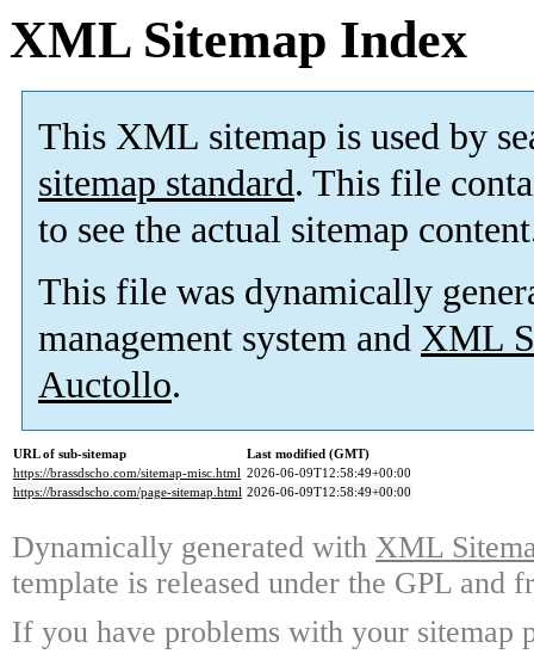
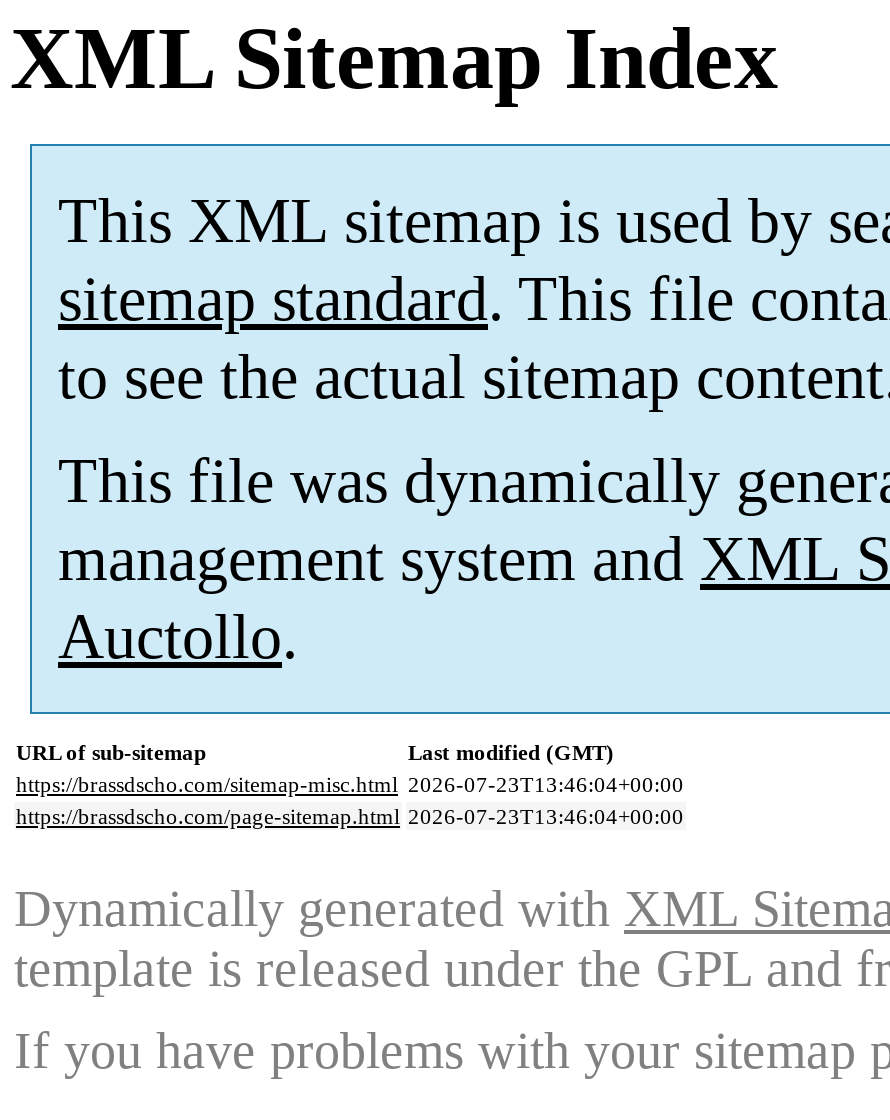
- https://brassdscho.com/sitemap-misc.html 2026-06-09T12:58:49+00:00
+ https://brassdscho.com/sitemap-misc.html 2026-07-23T13:46:04+00:00

- https://brassdscho.com/page-sitemap.html 2026-06-09T12:58:49+00:00
+ https://brassdscho.com/page-sitemap.html 2026-07-23T13:46:04+00:00
